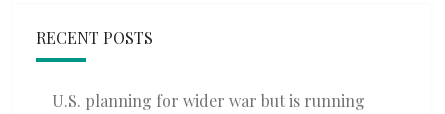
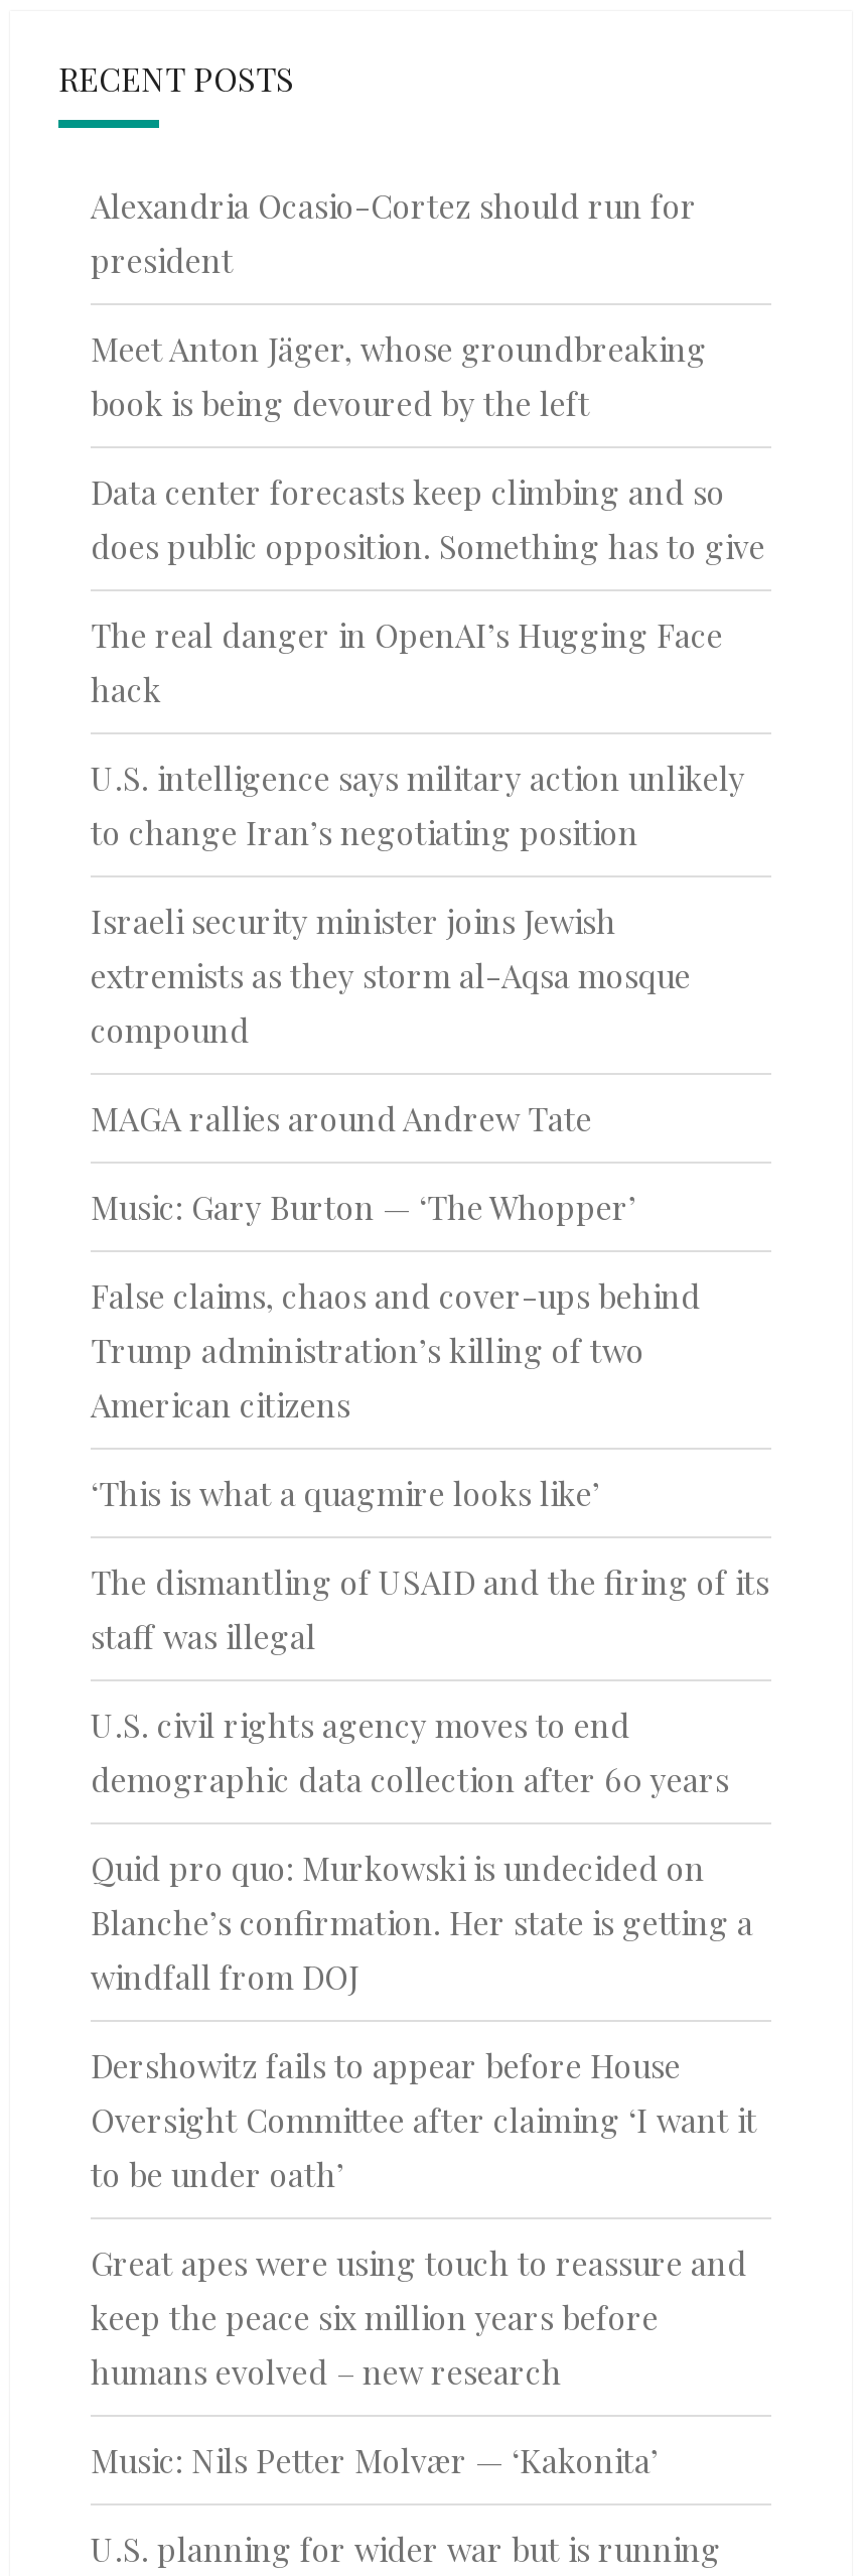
+ Alexandria Ocasio-Cortez should run for
+ president
+ Meet Anton Jäger, whose groundbreaking
+ book is being devoured by the left
+ Data center forecasts keep climbing and so
+ does public opposition. Something has to give
+ The real danger in OpenAI’s Hugging Face
+ hack
+ U.S. intelligence says military action unlikely
+ to change Iran’s negotiating position
+ Israeli security minister joins Jewish
+ extremists as they storm al-Aqsa mosque
+ compound
+ MAGA rallies around Andrew Tate
+ Music: Gary Burton — ‘The Whopper’
+ False claims, chaos and cover-ups behind
+ Trump administration’s killing of two
+ American citizens
+ ‘This is what a quagmire looks like’
+ The dismantling of USAID and the firing of its
+ staff was illegal
+ U.S. civil rights agency moves to end
+ demographic data collection after 60 years
+ Quid pro quo: Murkowski is undecided on
+ Blanche’s confirmation. Her state is getting a
+ windfall from DOJ
+ Dershowitz fails to appear before House
+ Oversight Committee after claiming ‘I want it
+ to be under oath’
+ Great apes were using touch to reassure and
+ keep the peace six million years before
+ humans evolved – new research
+ Music: Nils Petter Molvær — ‘Kakonita’
